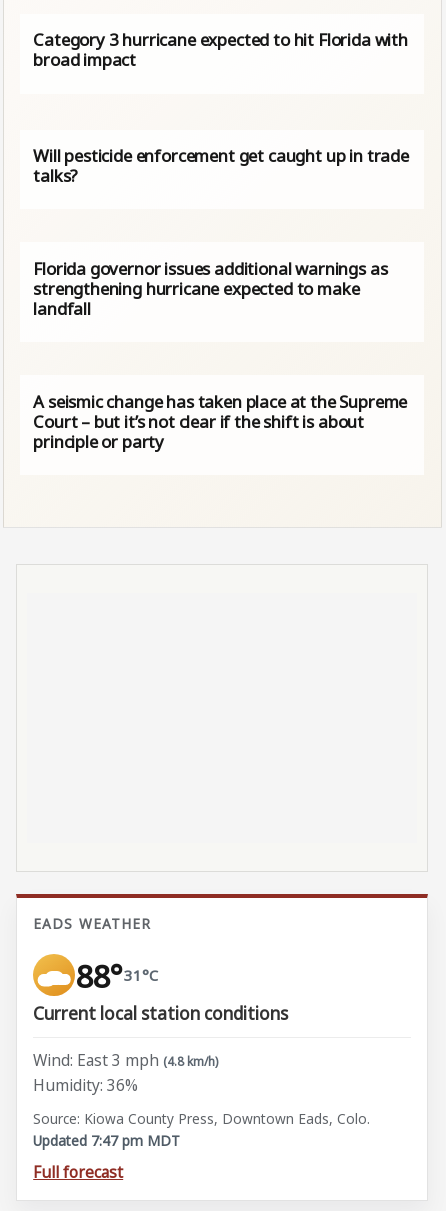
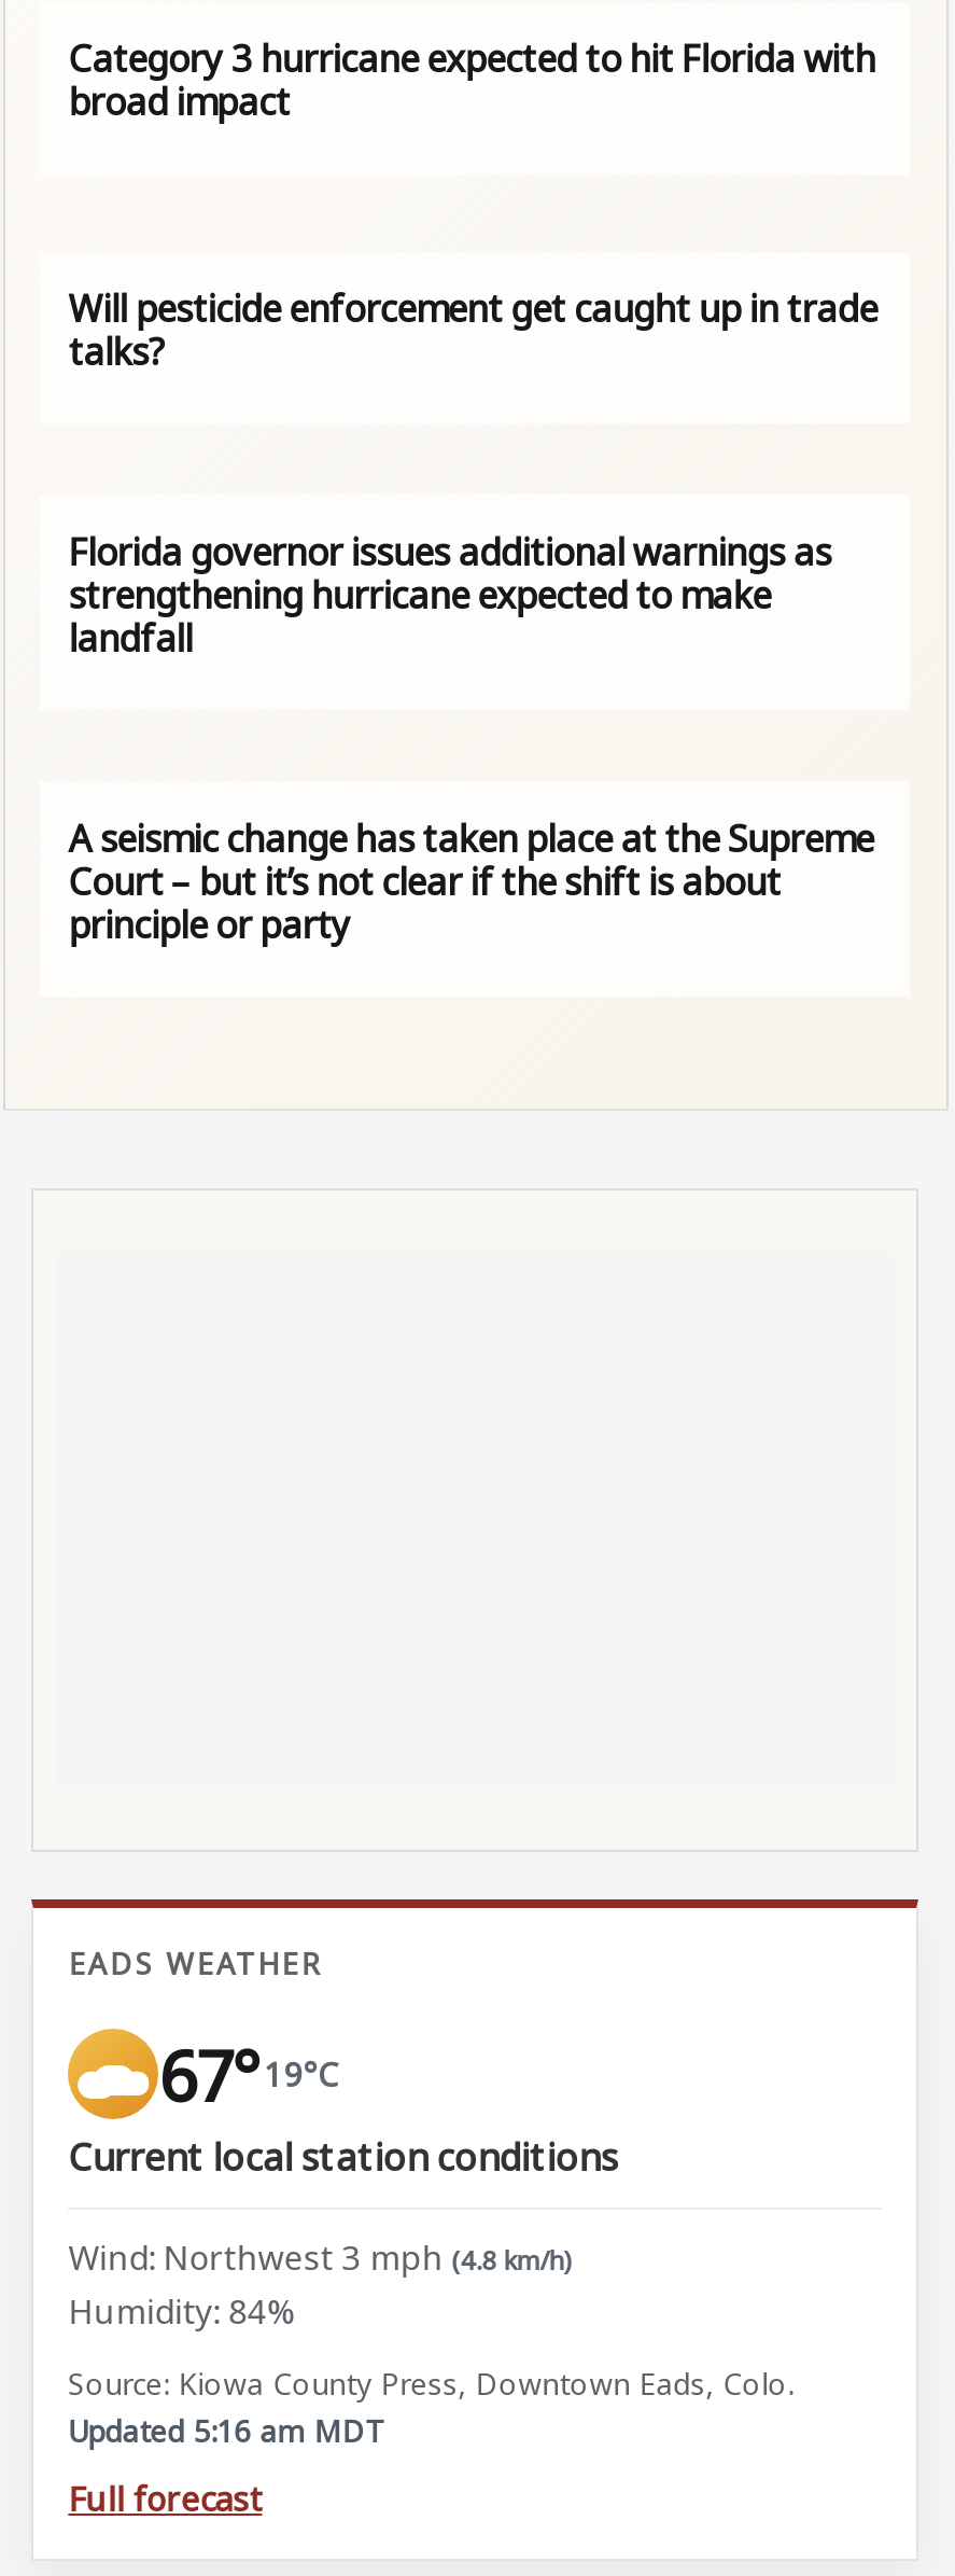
- 88° 31°C
+ 67° 19°C

- Wind: East 3 mph (4.8 km/h)
+ Wind: Northwest 3 mph (4.8 km/h)

- Humidity: 36%
+ Humidity: 84%

- Updated 7:47 pm MDT
+ Updated 5:16 am MDT
